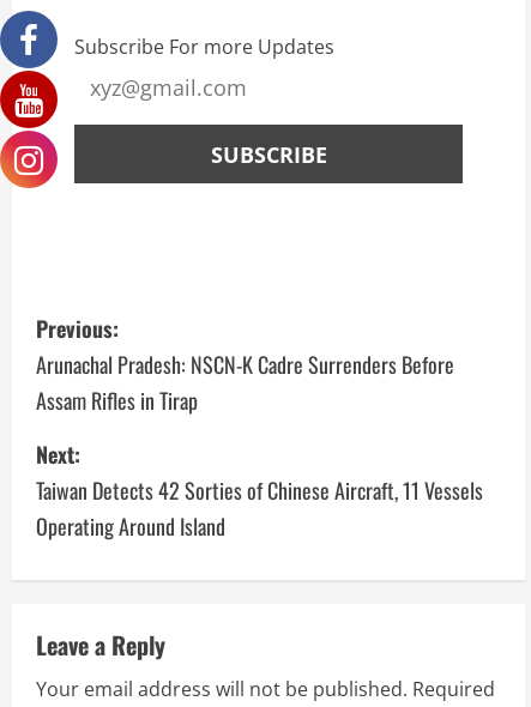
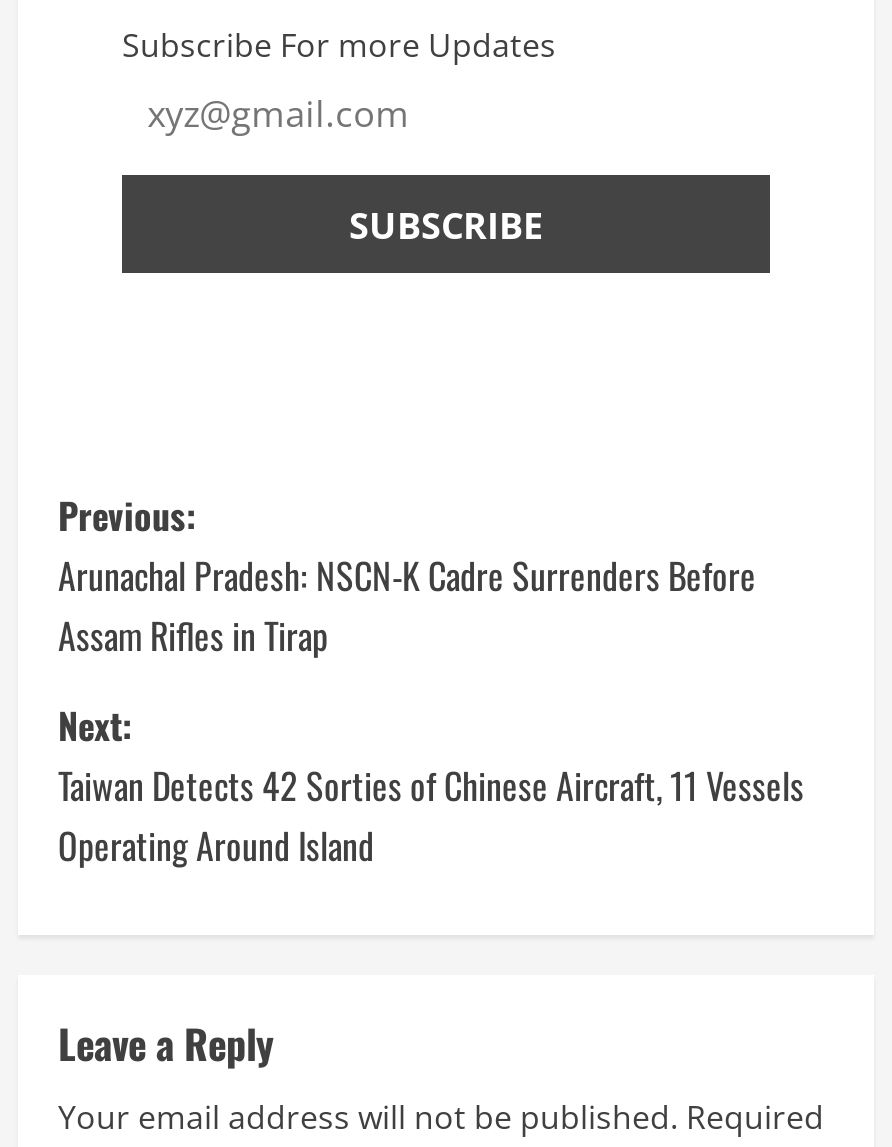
- [image]
